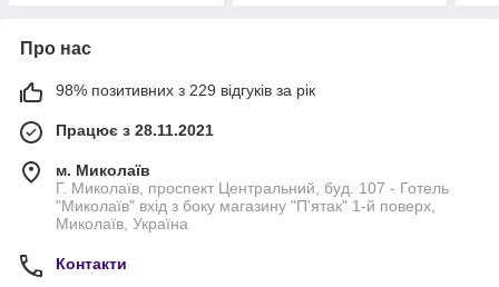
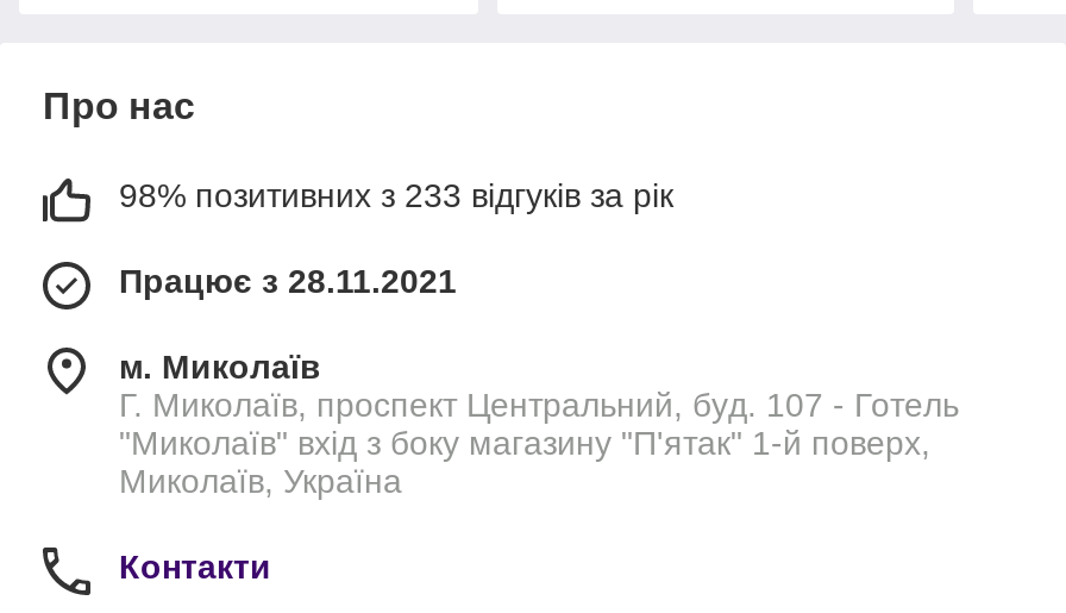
- 98% позитивних з 229 відгуків за рік
+ 98% позитивних з 233 відгуків за рік
